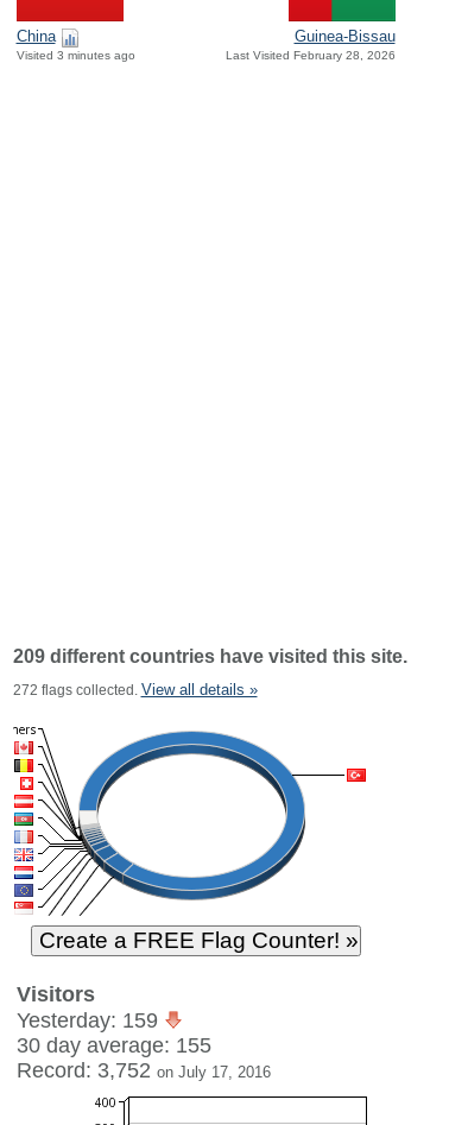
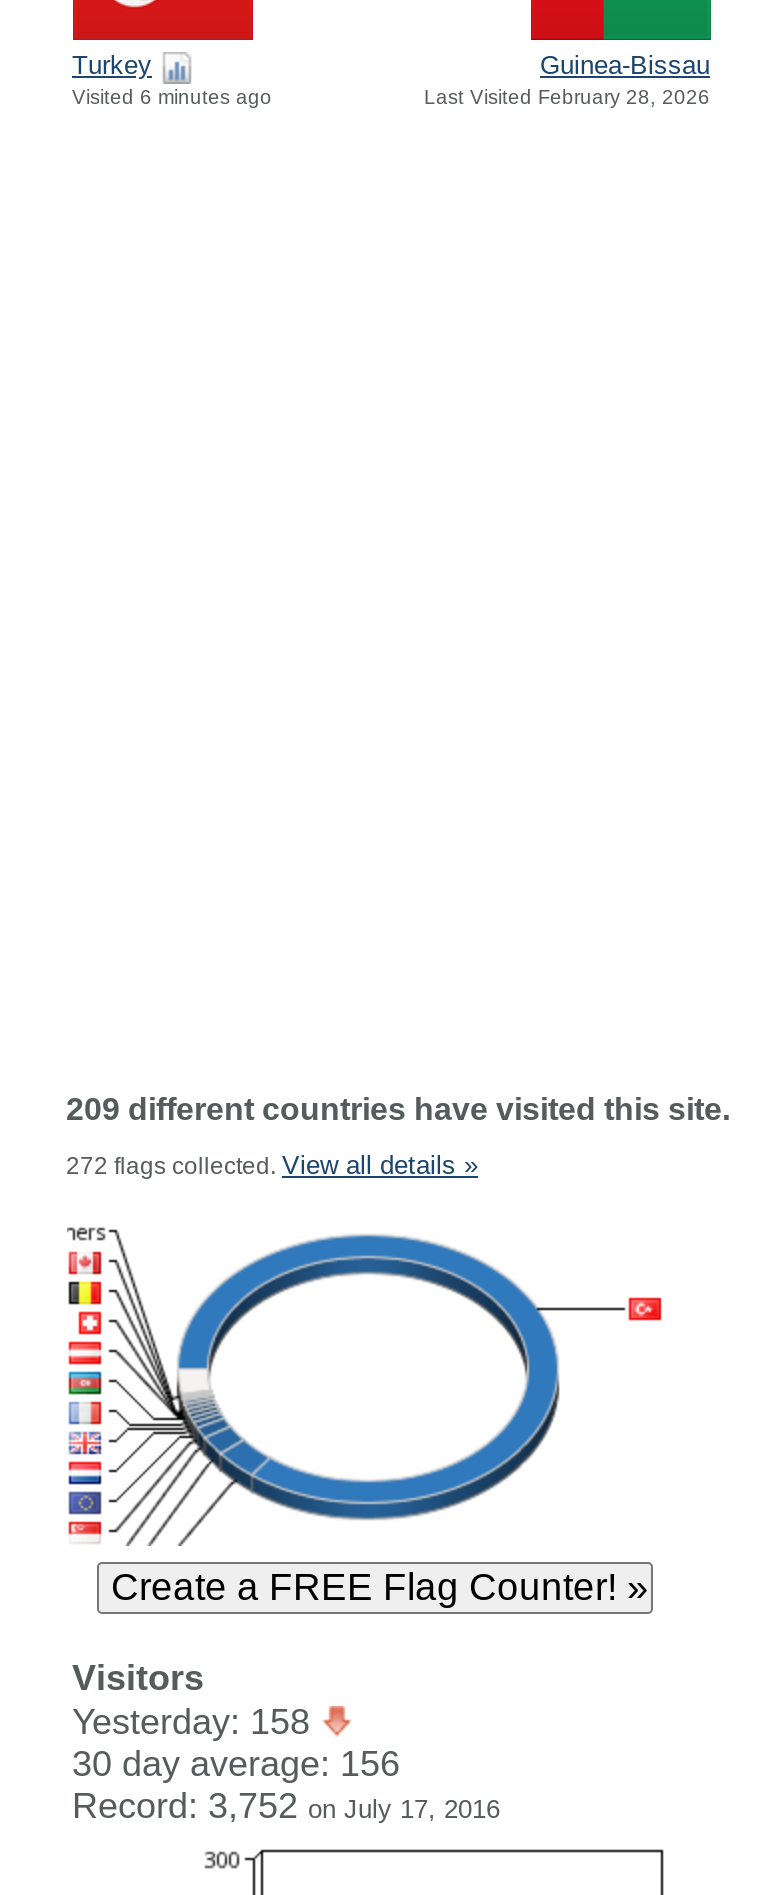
- China
- Visited 3 minutes ago
+ Turkey
+ Visited 6 minutes ago

- Yesterday: 159
+ Yesterday: 158

- 30 day average: 155
+ 30 day average: 156
